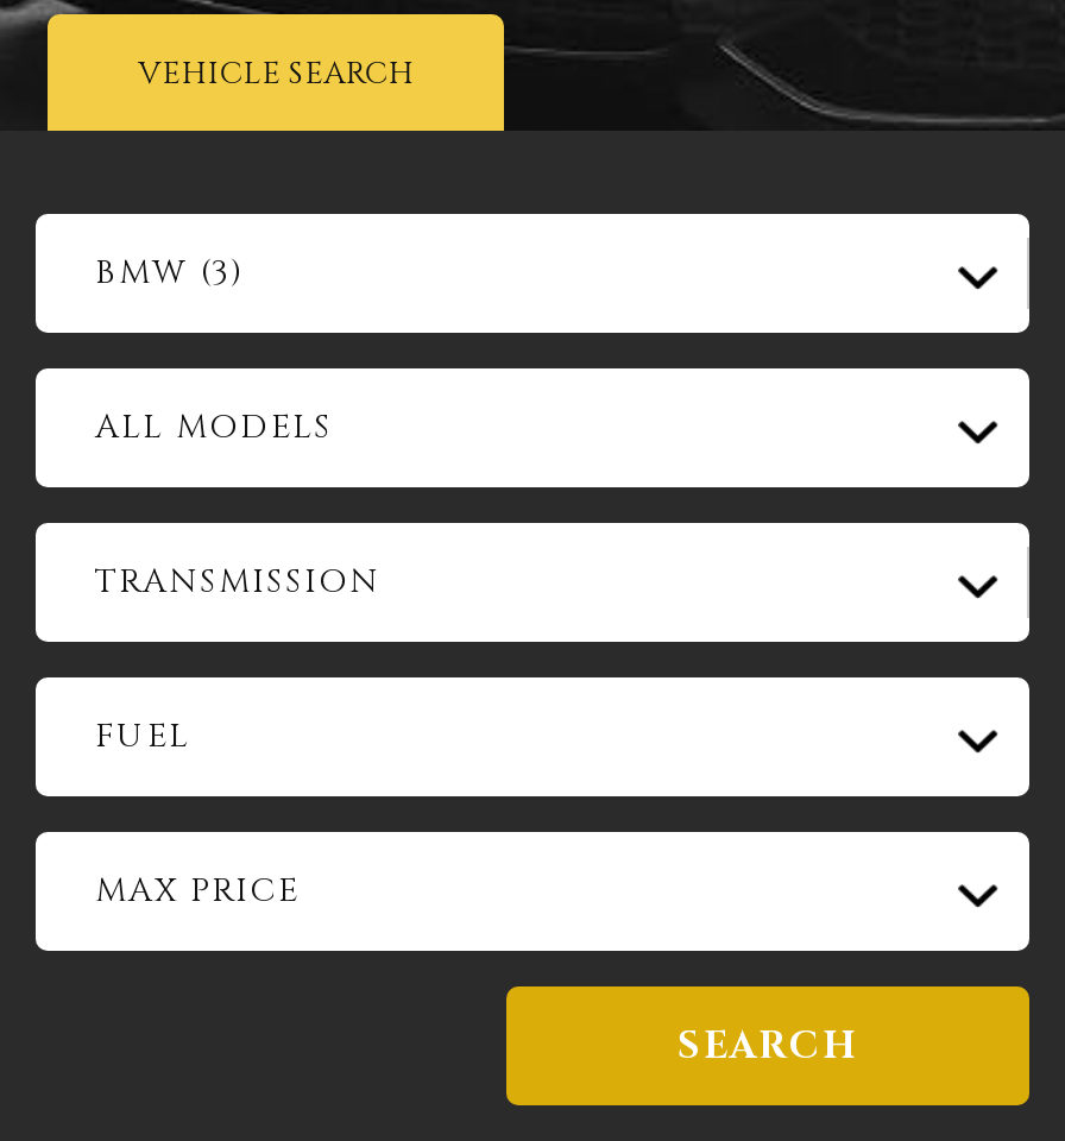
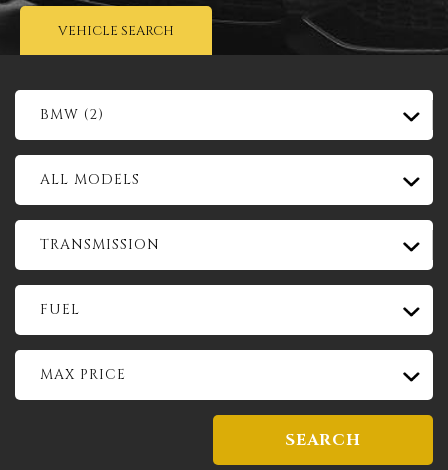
- BMW (3)
+ BMW (2)
